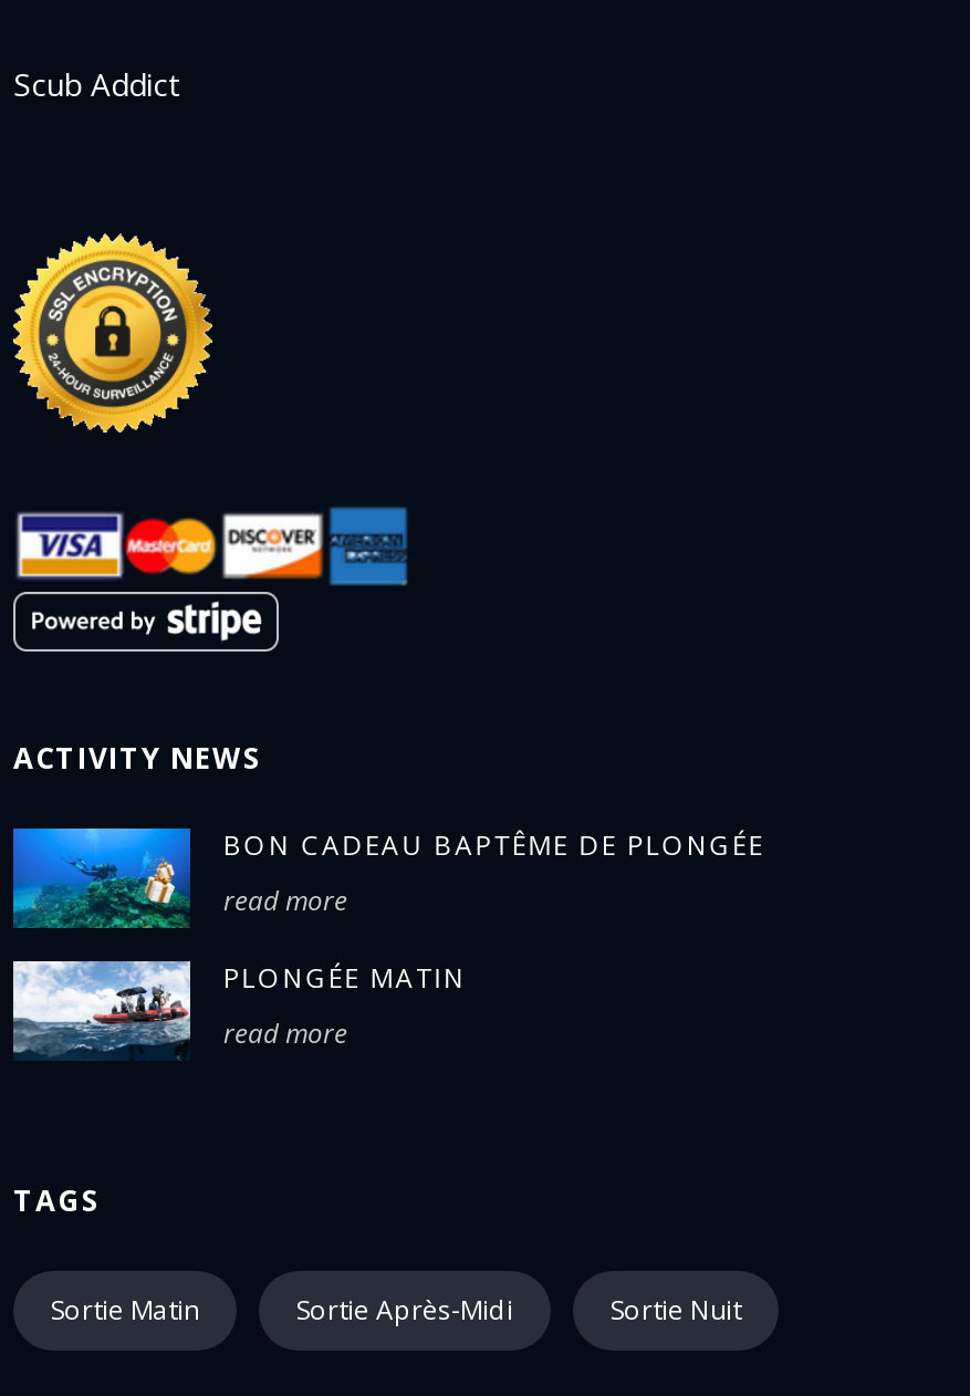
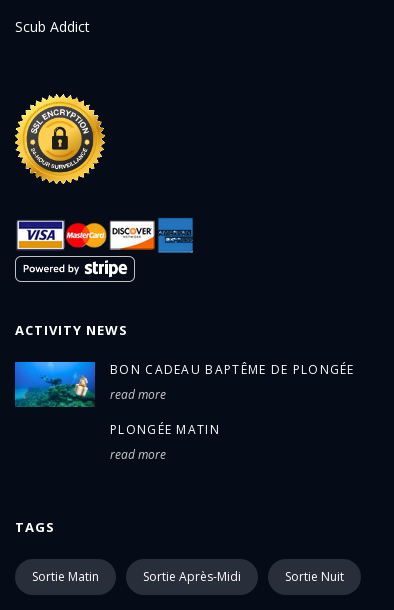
- [image]
